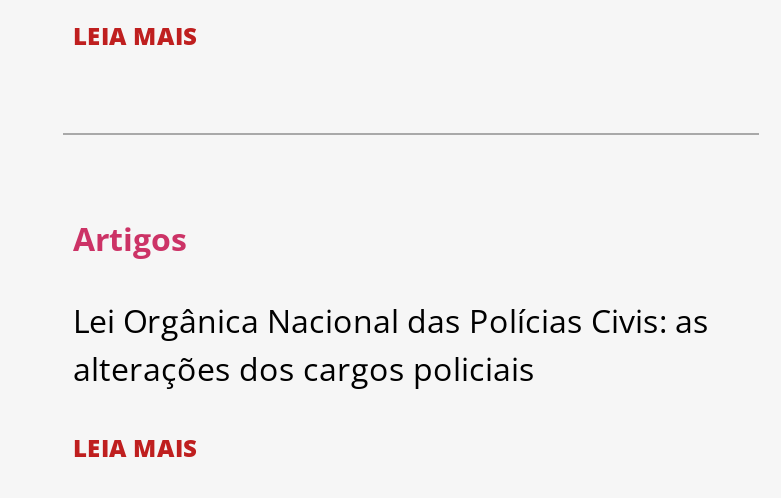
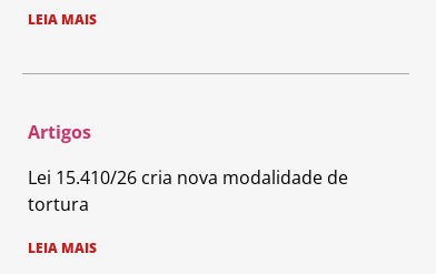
- Lei Orgânica Nacional das Polícias Civis: as
- alterações dos cargos policiais
+ Lei 15.410/26 cria nova modalidade de
+ tortura
